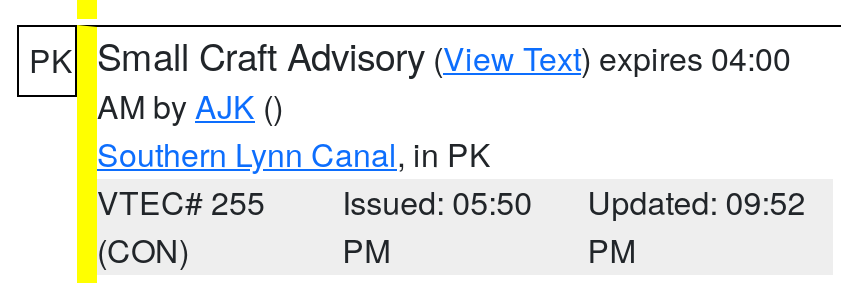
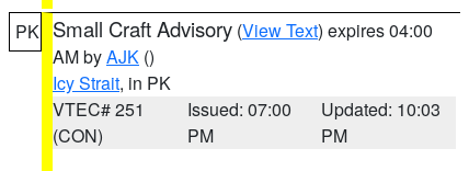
- Southern Lynn Canal, in PK
- VTEC# 255
+ Icy Strait, in PK
+ VTEC# 251

- Issued: 05:50
+ Issued: 07:00

- Updated: 09:52
+ Updated: 10:03
